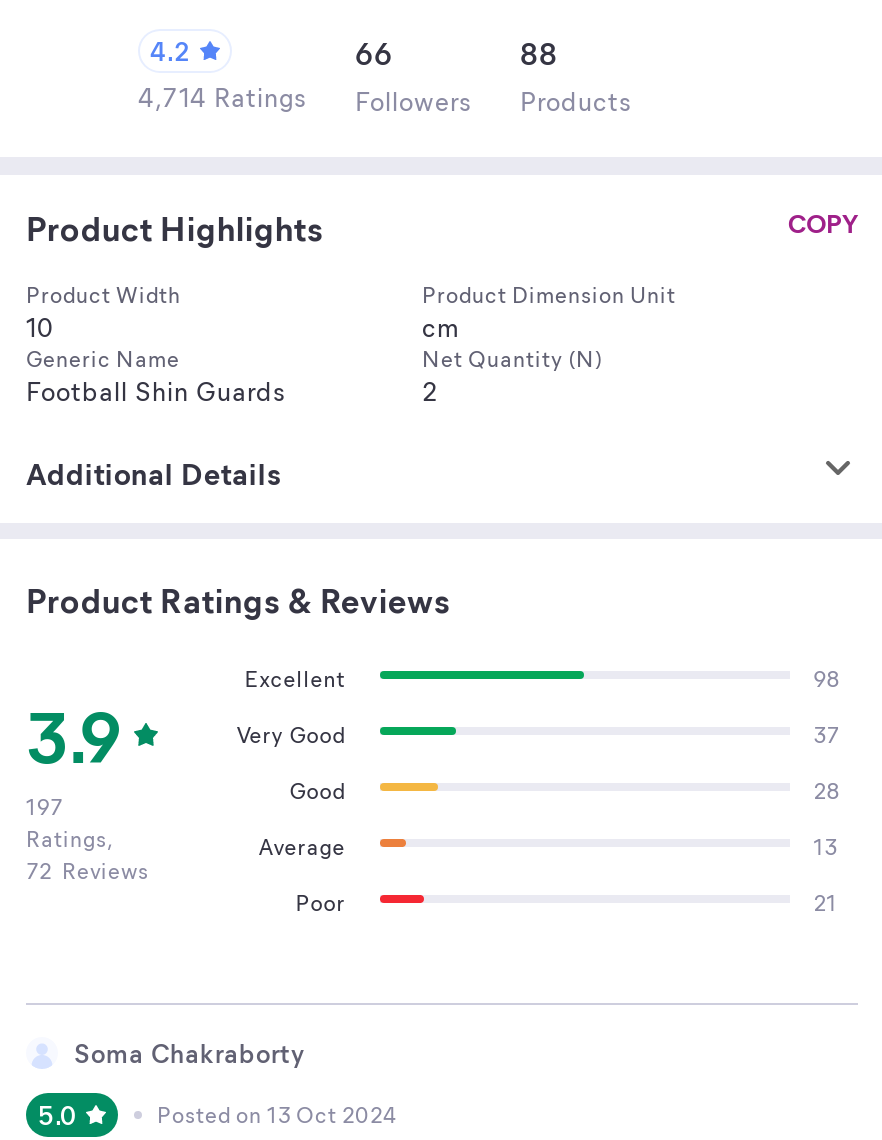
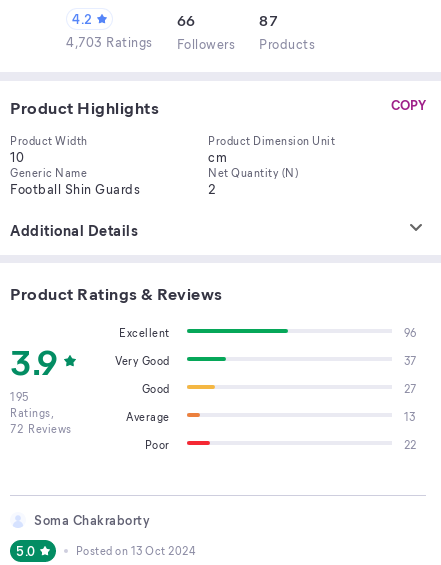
- 88
+ 87

- 4,714 Ratings Followers Products
+ 4,703 Ratings Followers Products

- 98
+ 96

- 28
+ 27

- 197
+ 195

- 21
+ 22
